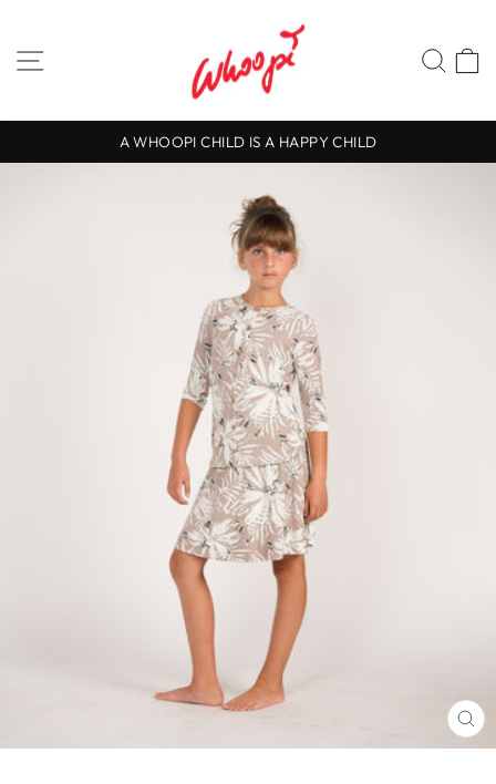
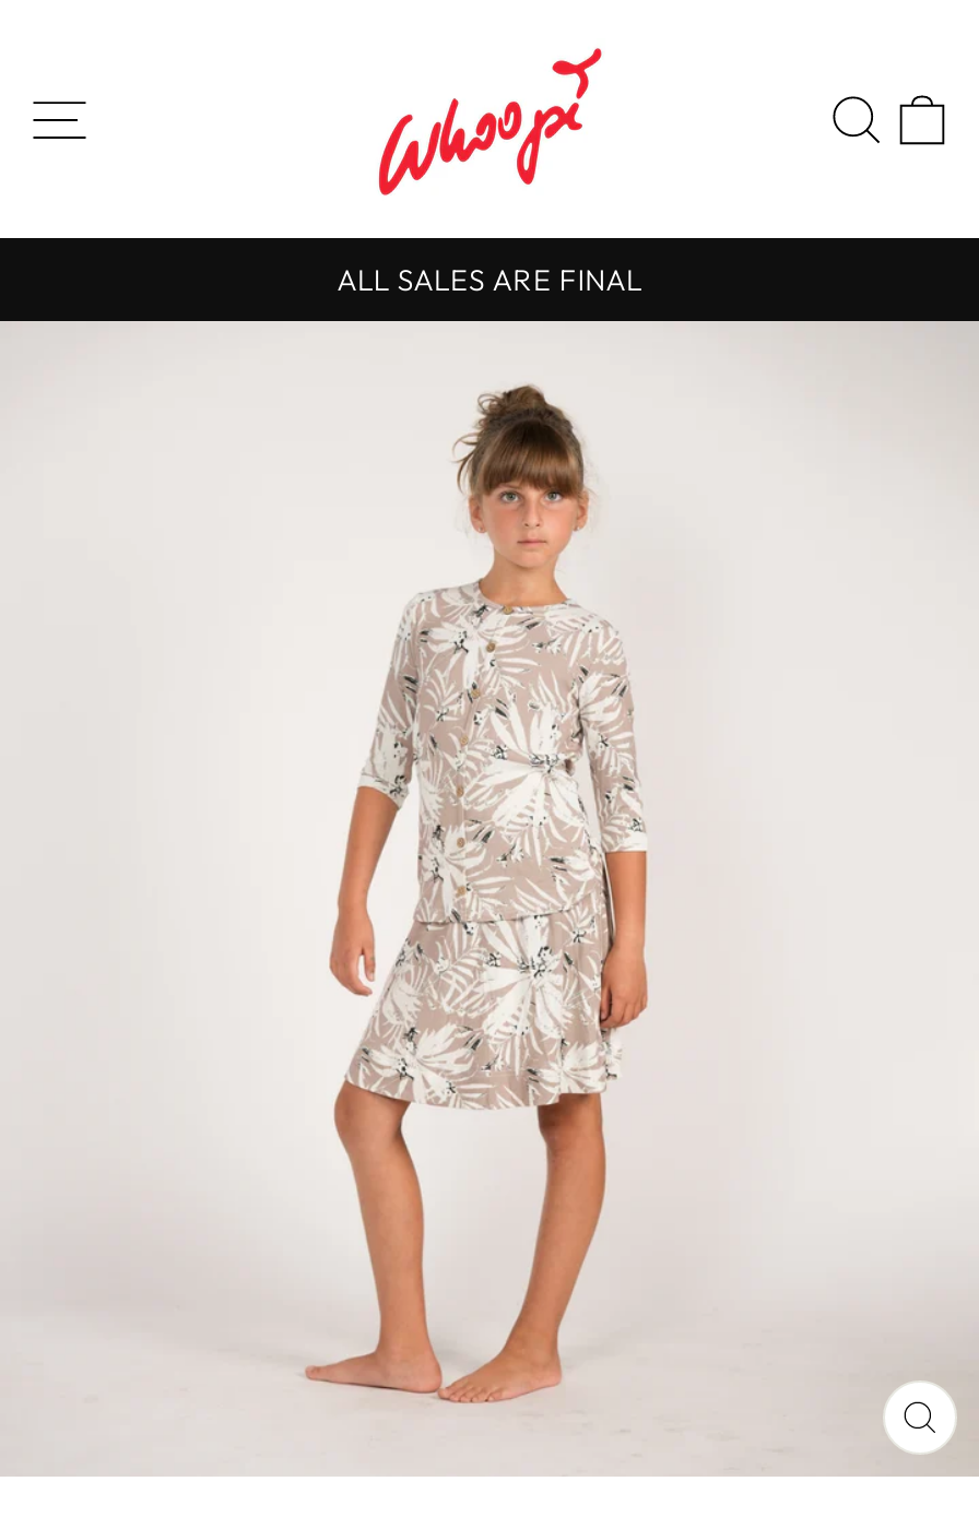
- A WHOOPI CHILD IS A HAPPY CHILD
+ ALL SALES ARE FINAL
